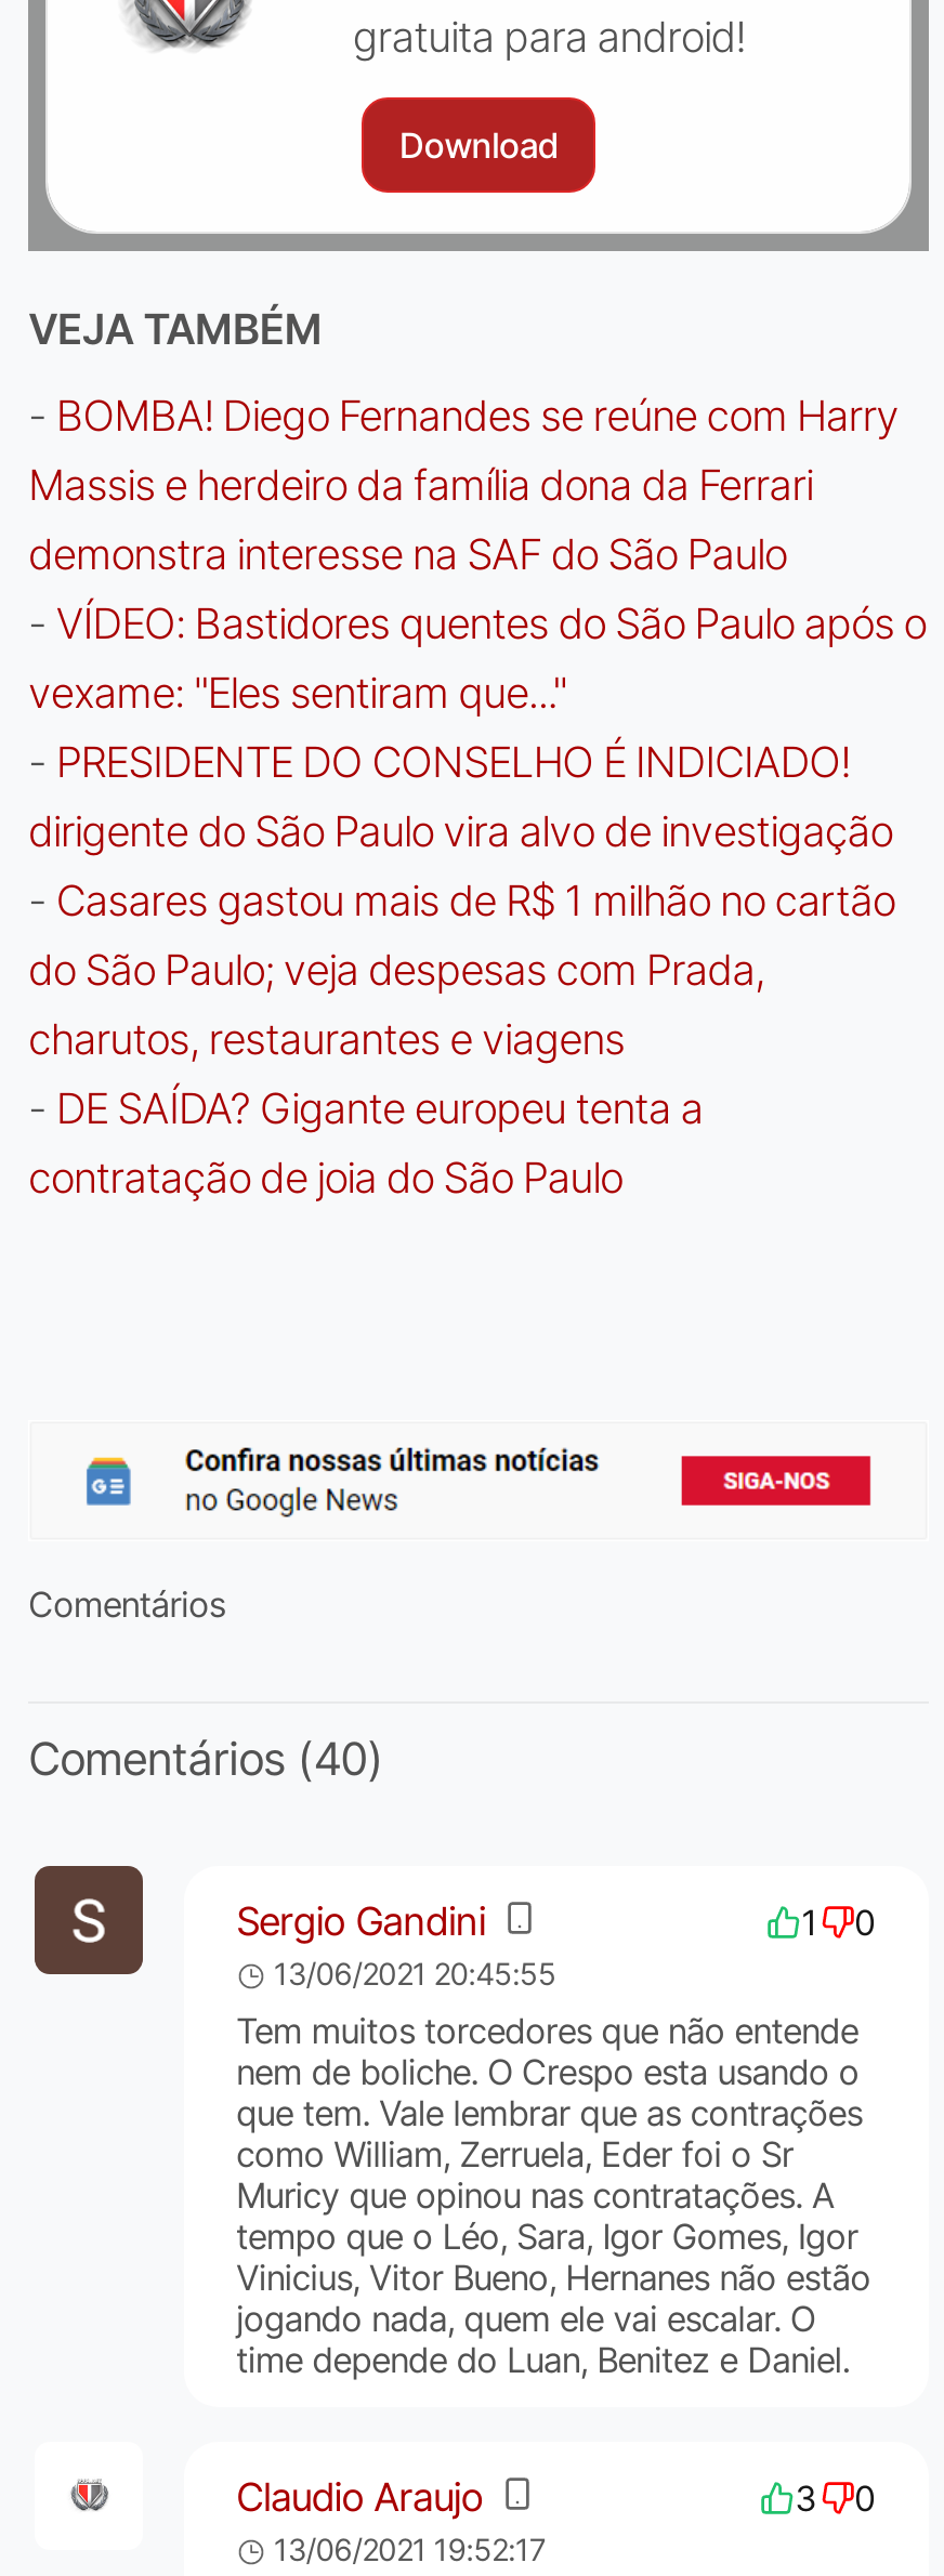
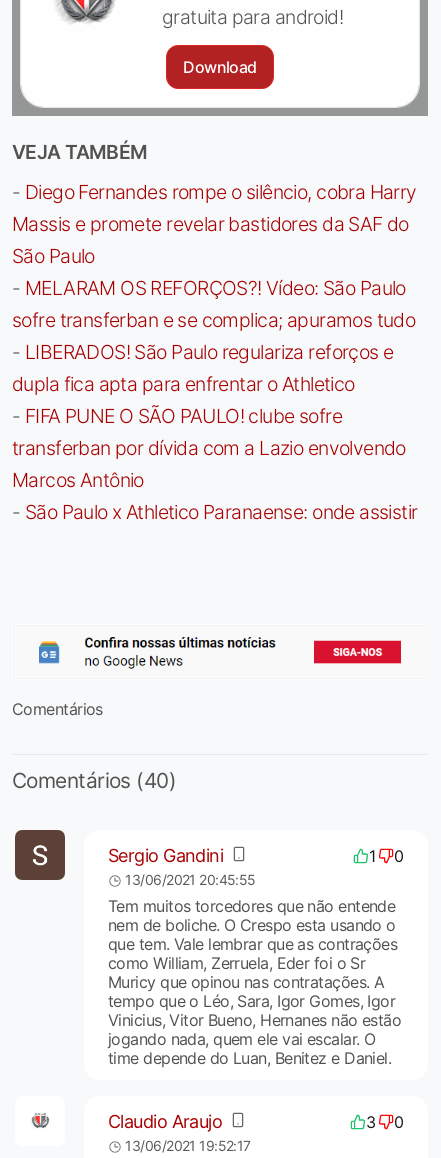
- - BOMBA! Diego Fernandes se reúne com Harry
- Massis e herdeiro da família dona da Ferrari
- demonstra interesse na SAF do São Paulo
- - VÍDEO: Bastidores quentes do São Paulo após o
- vexame: "Eles sentiram que..."
- - PRESIDENTE DO CONSELHO É INDICIADO!
- dirigente do São Paulo vira alvo de investigação
- - Casares gastou mais de R$ 1 milhão no cartão
- do São Paulo; veja despesas com Prada,
- charutos, restaurantes e viagens
- - DE SAÍDA? Gigante europeu tenta a
- contratação de joia do São Paulo
+ - Diego Fernandes rompe o silêncio, cobra Harry
+ Massis e promete revelar bastidores da SAF do
+ São Paulo
+ - MELARAM OS REFORÇOS?! Vídeo: São Paulo
+ sofre transferban e se complica; apuramos tudo
+ - LIBERADOS! São Paulo regulariza reforços e
+ dupla fica apta para enfrentar o Athletico
+ - FIFA PUNE O SÃO PAULO! clube sofre
+ transferban por dívida com a Lazio envolvendo
+ Marcos Antônio
+ - São Paulo x Athletico Paranaense: onde assistir
